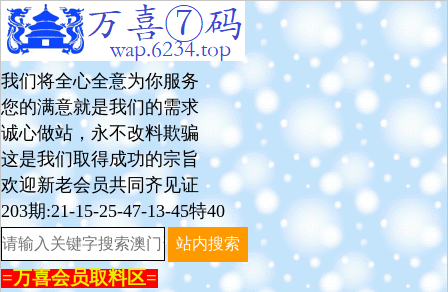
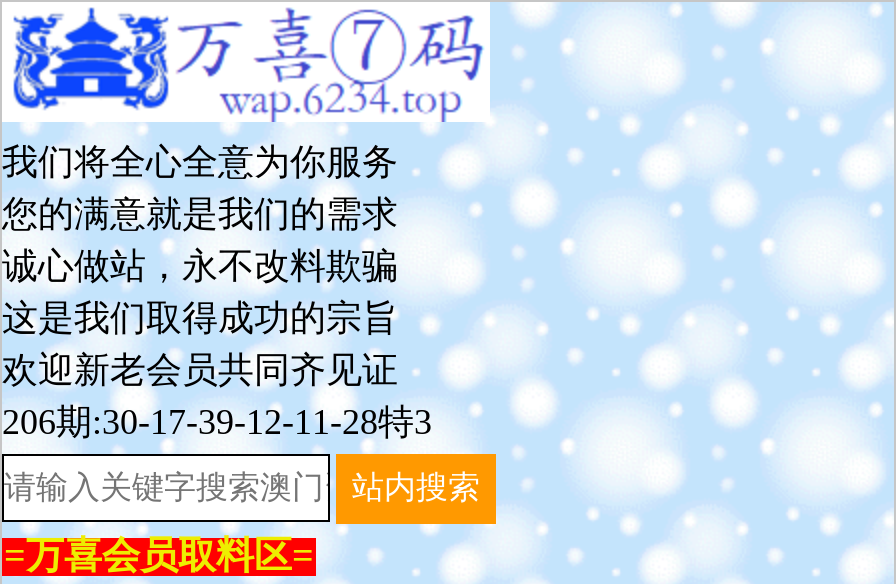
- 203期:21-15-25-47-13-45特40
+ 206期:30-17-39-12-11-28特3
